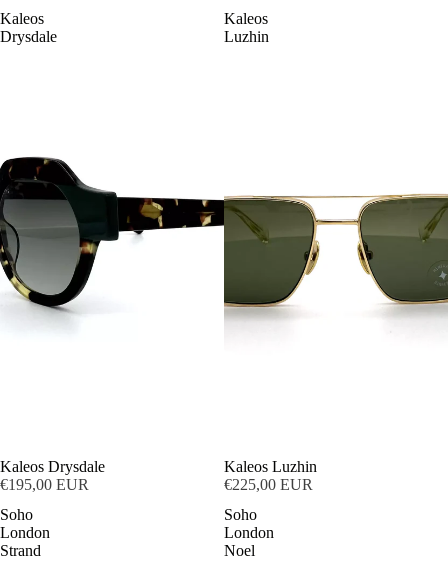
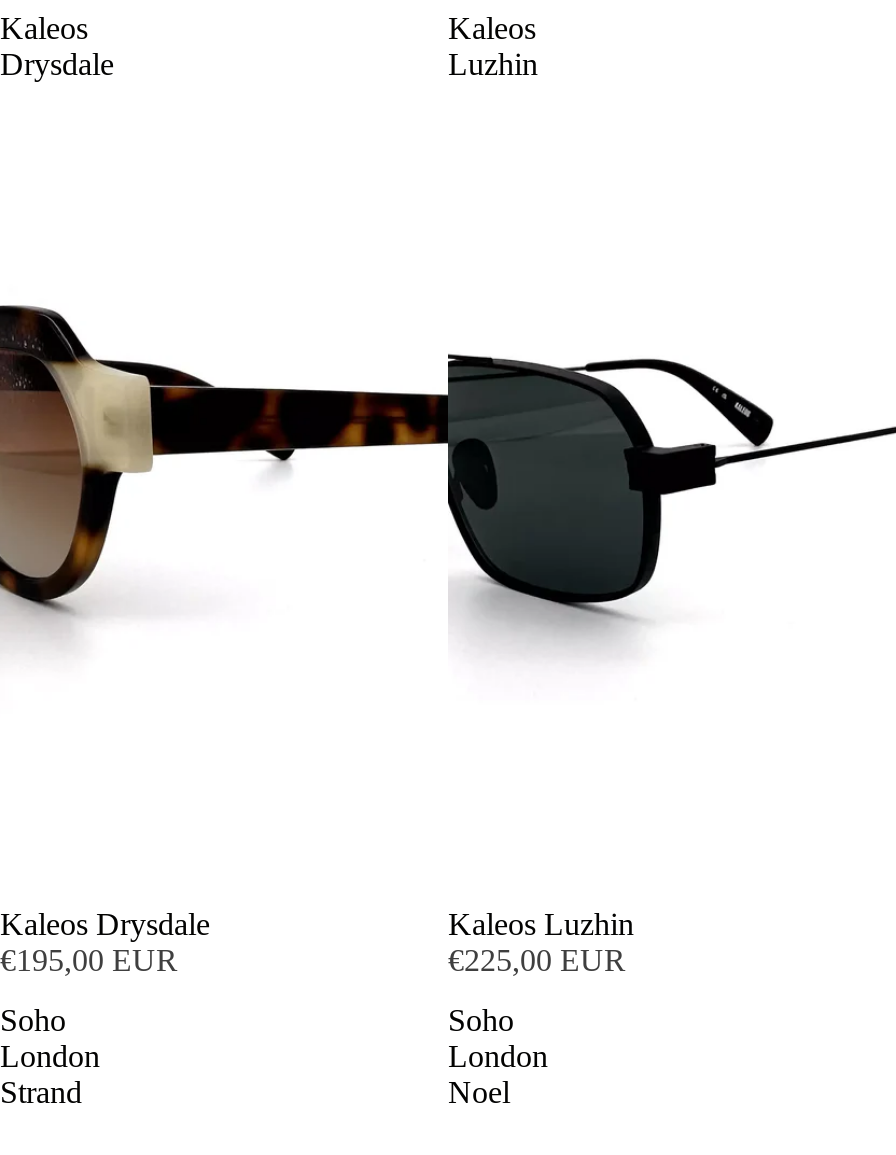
- [image]
+ [image]
